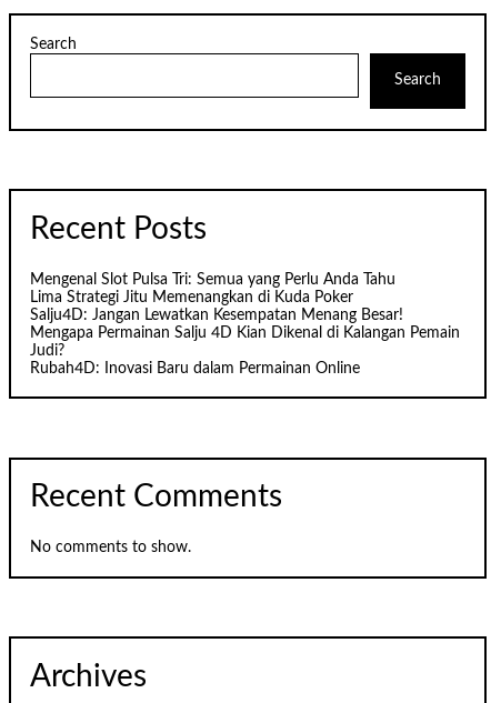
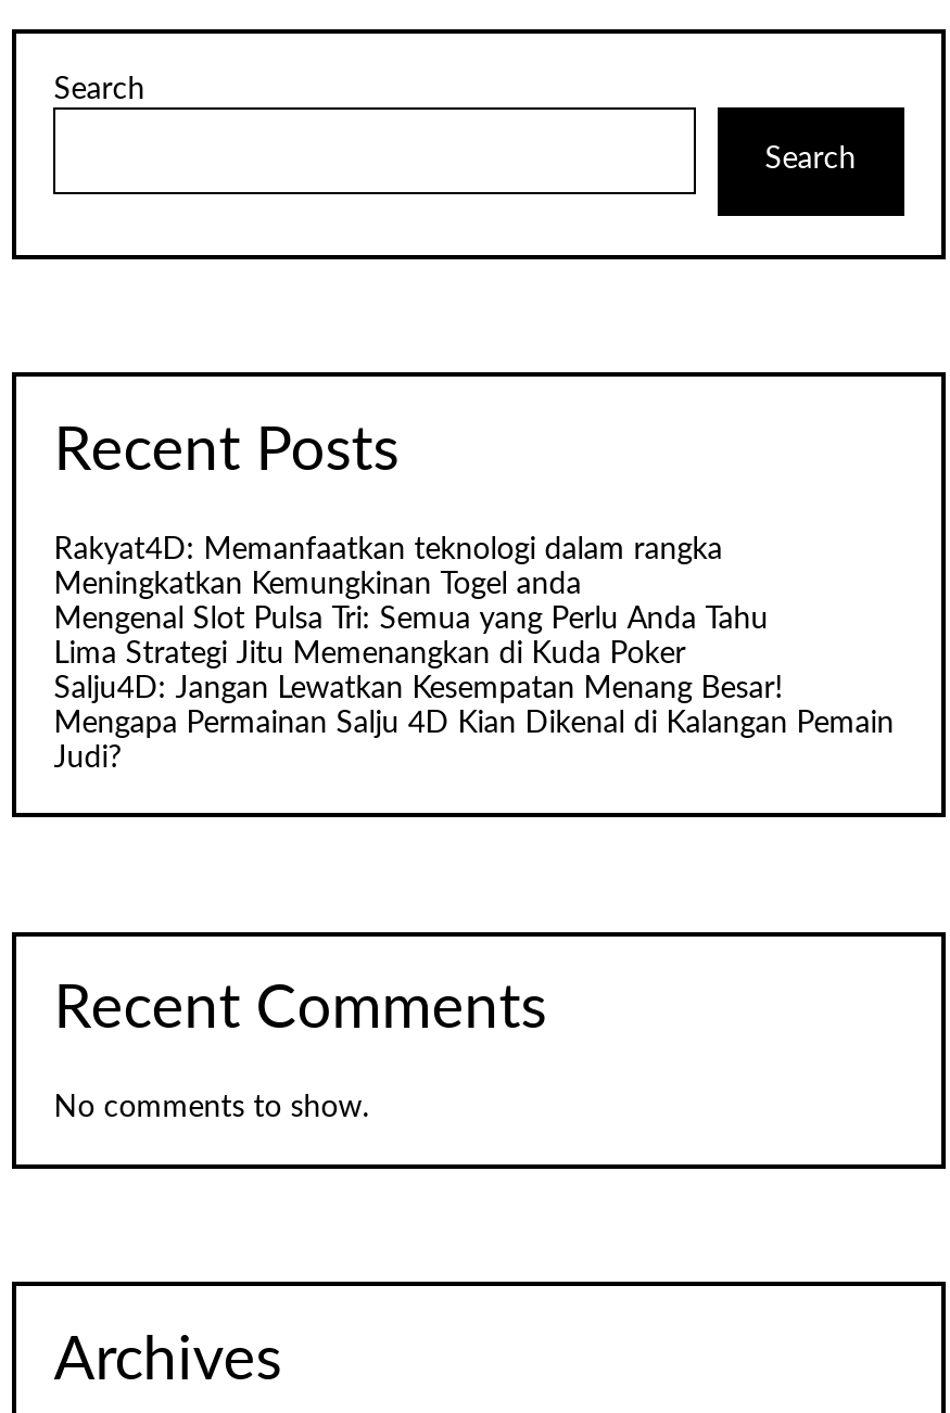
+ Rakyat4D: Memanfaatkan teknologi dalam rangka
+ Meningkatkan Kemungkinan Togel anda

moved down: Mengenal Slot Pulsa Tri: Semua yang Perlu Anda Tahu | Lima Strategi Jitu Memenangkan di Kuda Poker | Salju4D: Jangan Lewatkan Kesempatan Menang Besar! | Mengapa Permainan Salju 4D Kian Dikenal di Kalangan Pemain | Judi?

- Rubah4D: Inovasi Baru dalam Permainan Online
